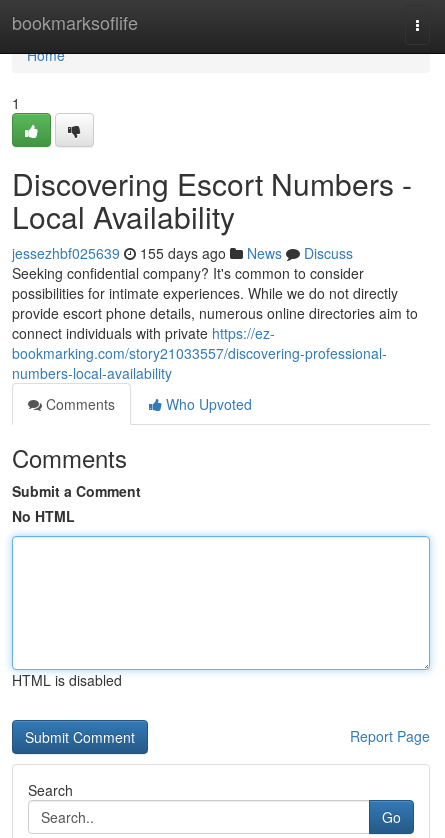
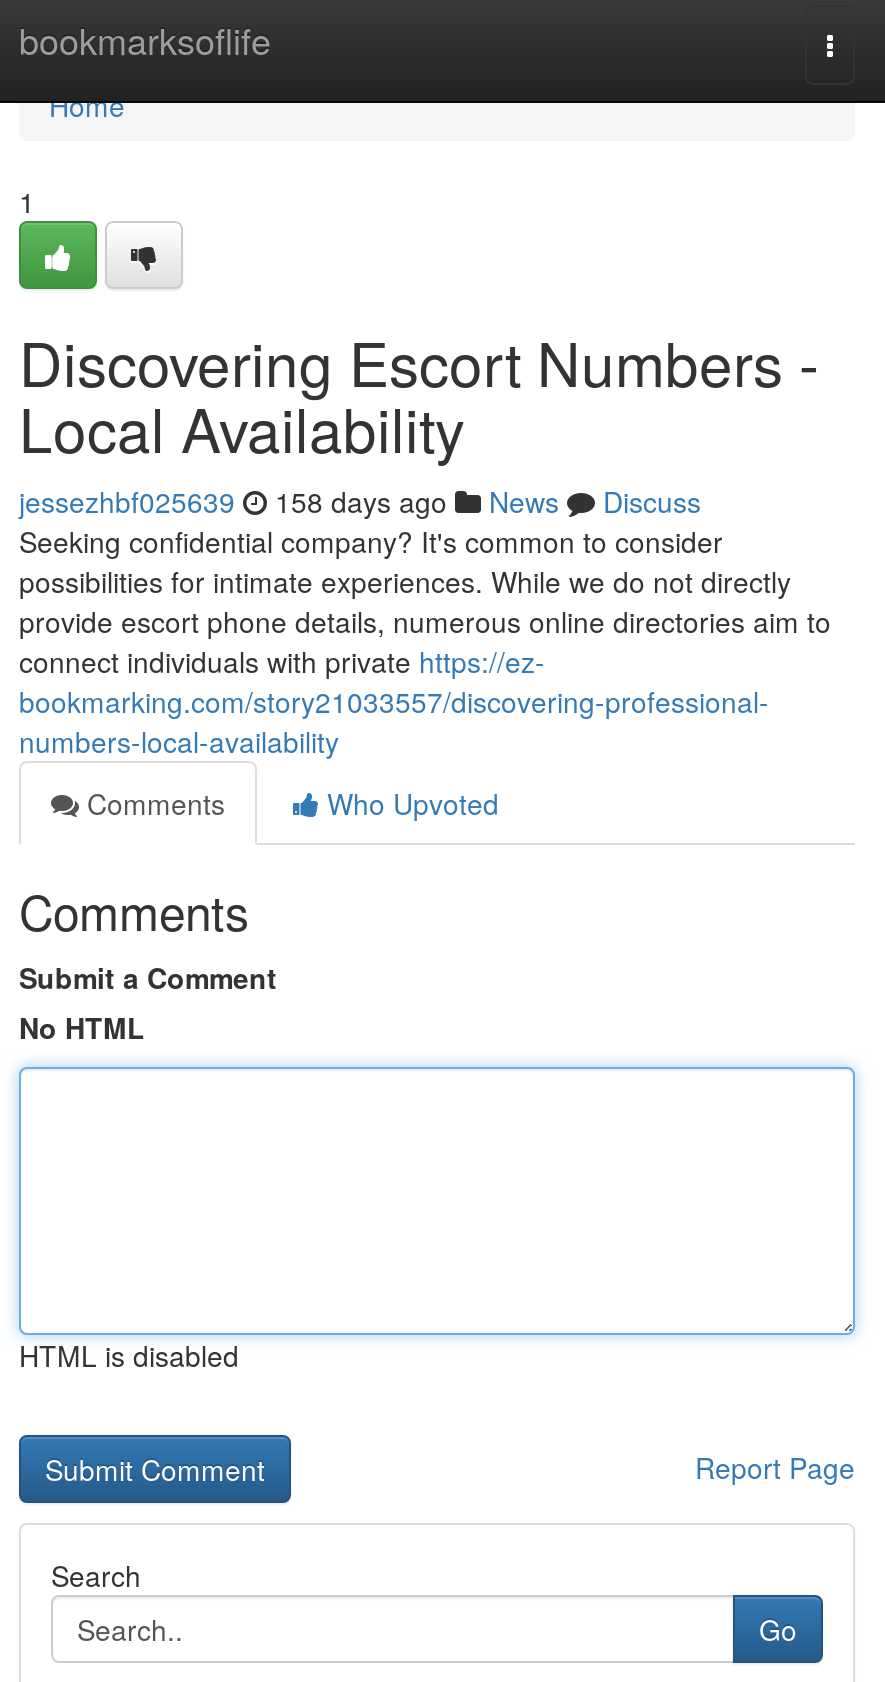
- jessezhbf025639 155 days ago News Discuss
+ jessezhbf025639 158 days ago News Discuss
